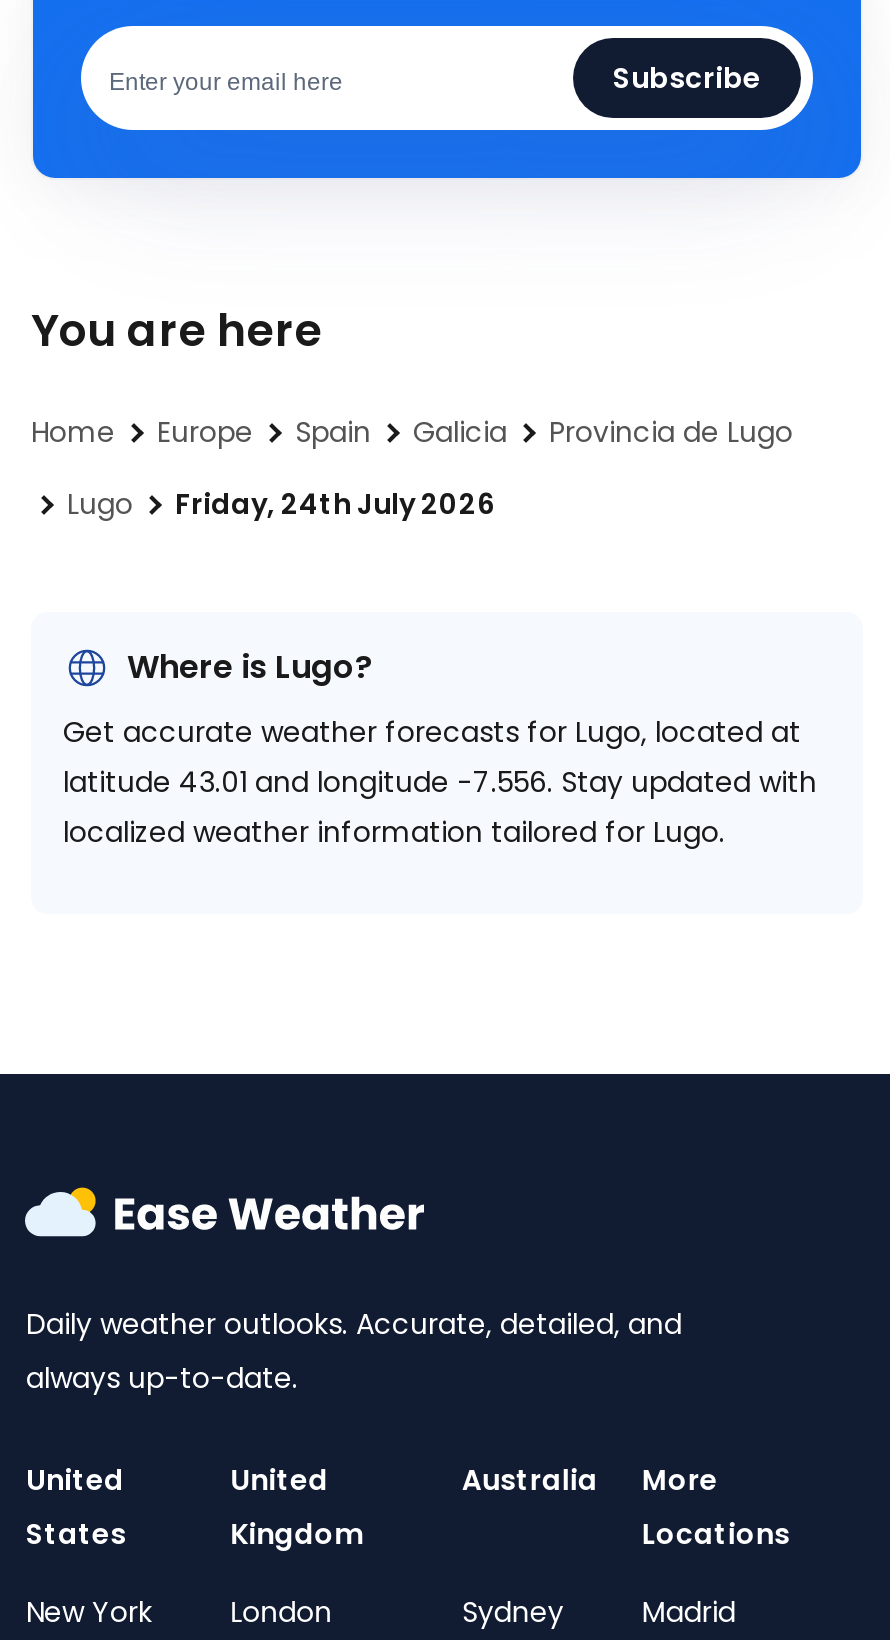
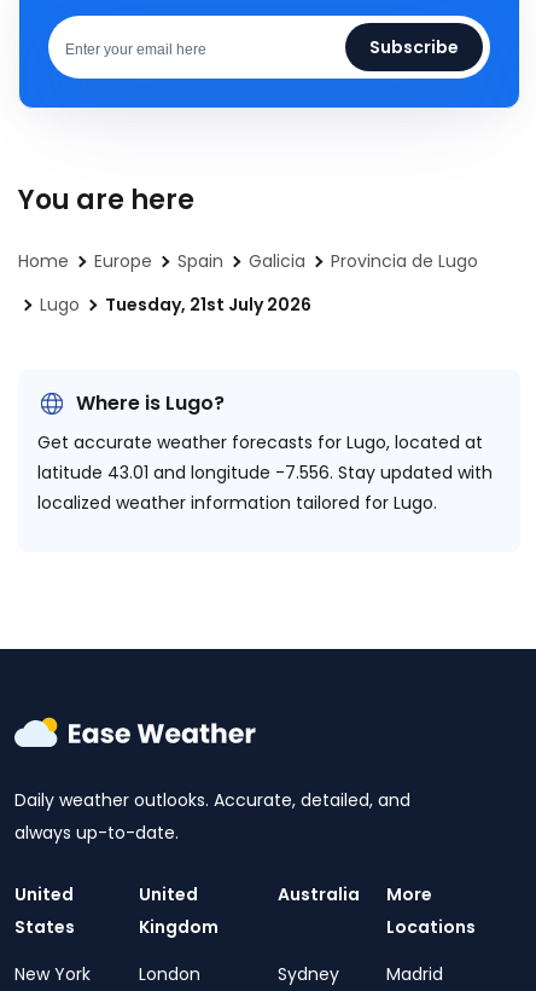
- Friday, 24th July 2026
+ Tuesday, 21st July 2026
